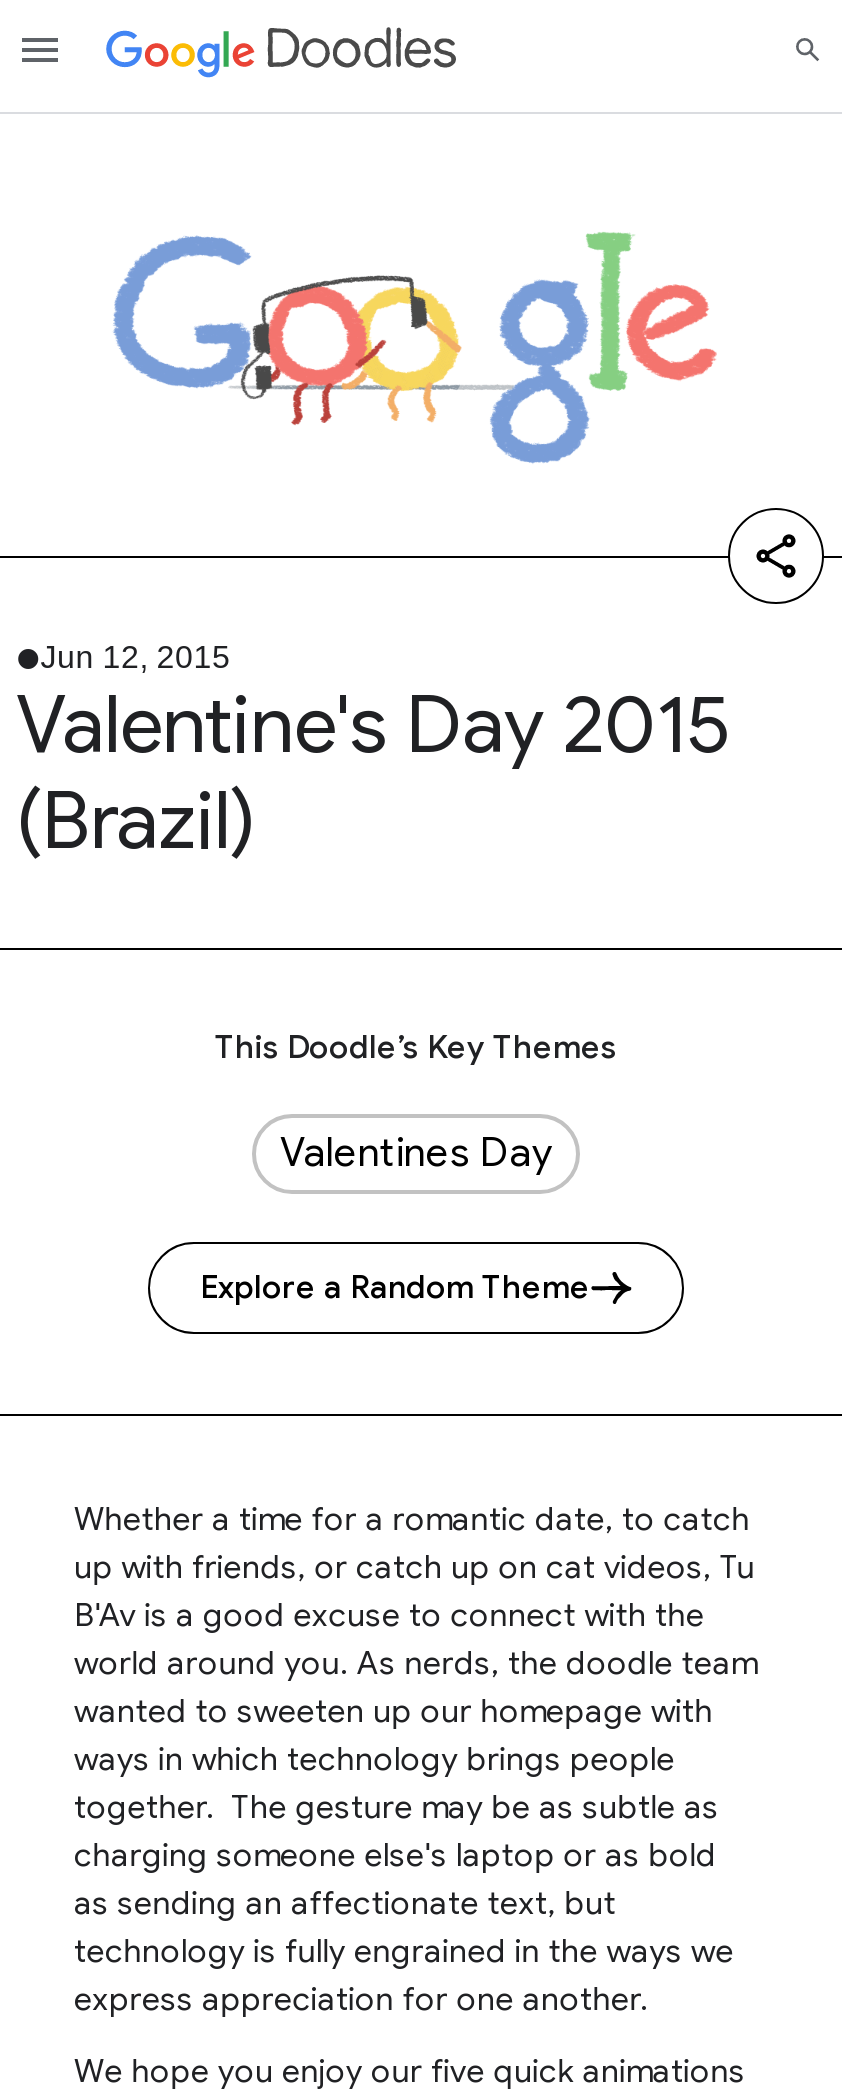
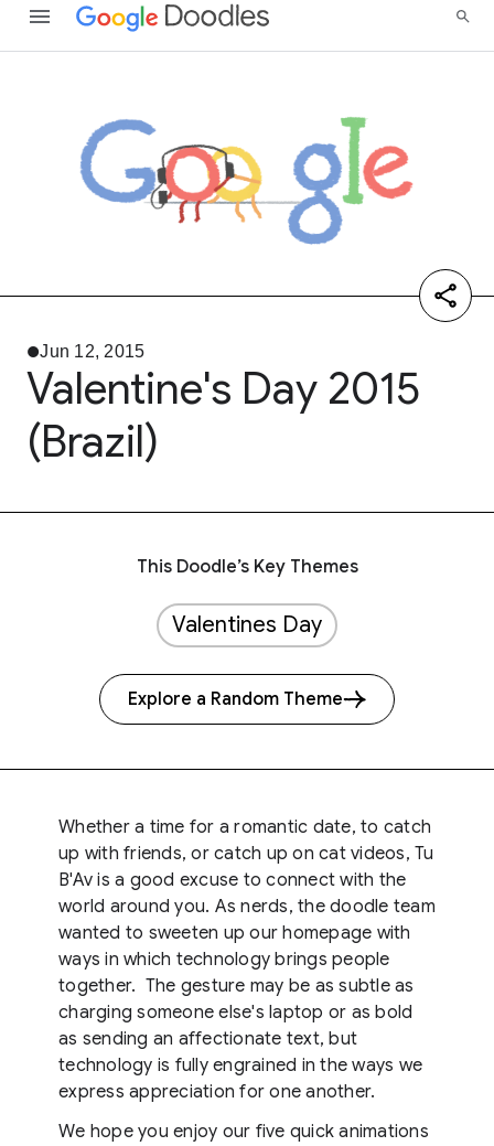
- [image]
+ [image]
